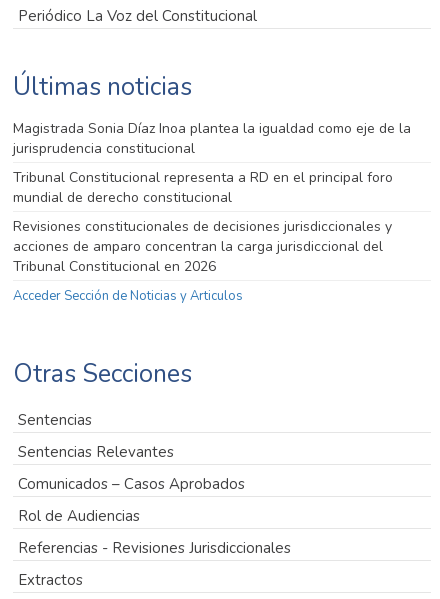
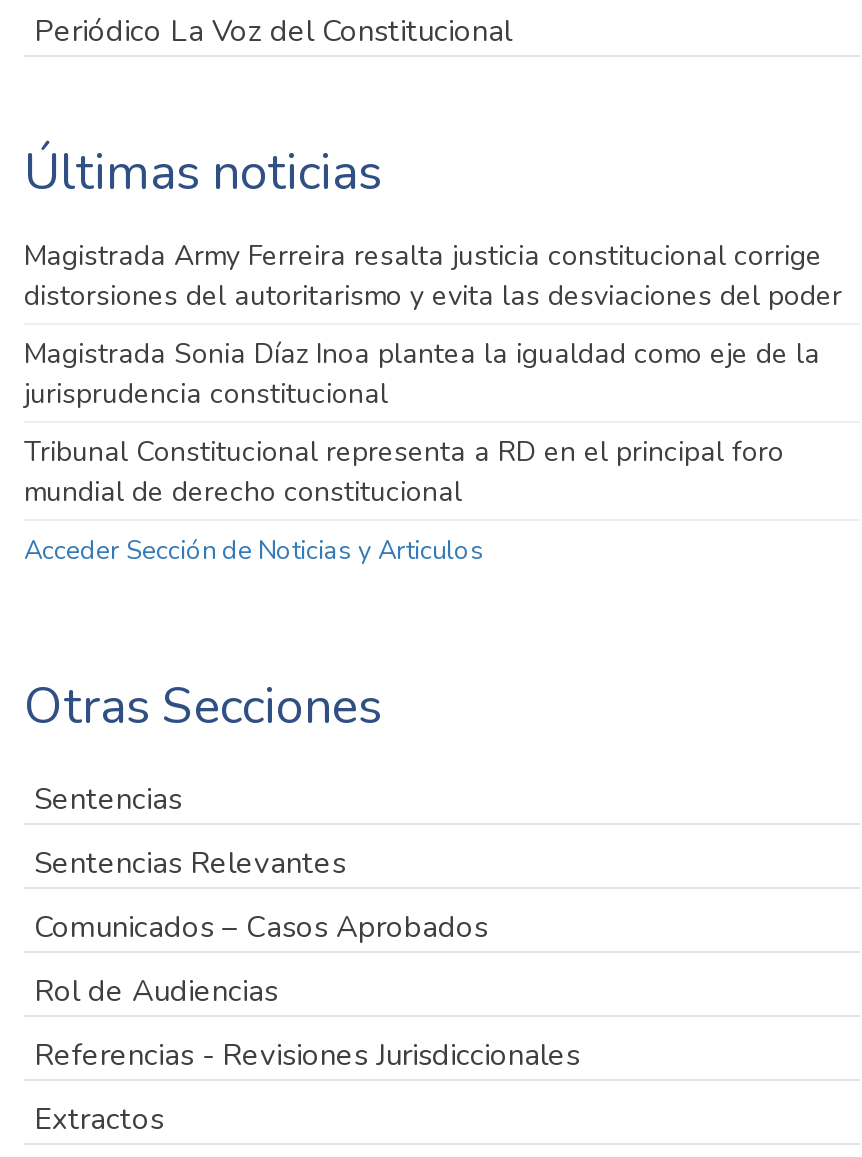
+ Magistrada Army Ferreira resalta justicia constitucional corrige
+ distorsiones del autoritarismo y evita las desviaciones del poder

moved down: Magistrada Sonia Díaz Inoa plantea la igualdad como eje de la | jurisprudencia constitucional | Tribunal Constitucional representa a RD en el principal foro | mundial de derecho constitucional

- Revisiones constitucionales de decisiones jurisdiccionales y
- acciones de amparo concentran la carga jurisdiccional del
- Tribunal Constitucional en 2026
